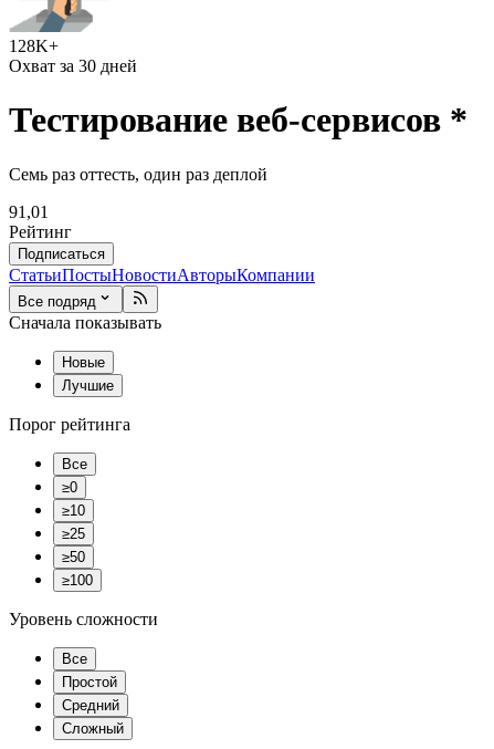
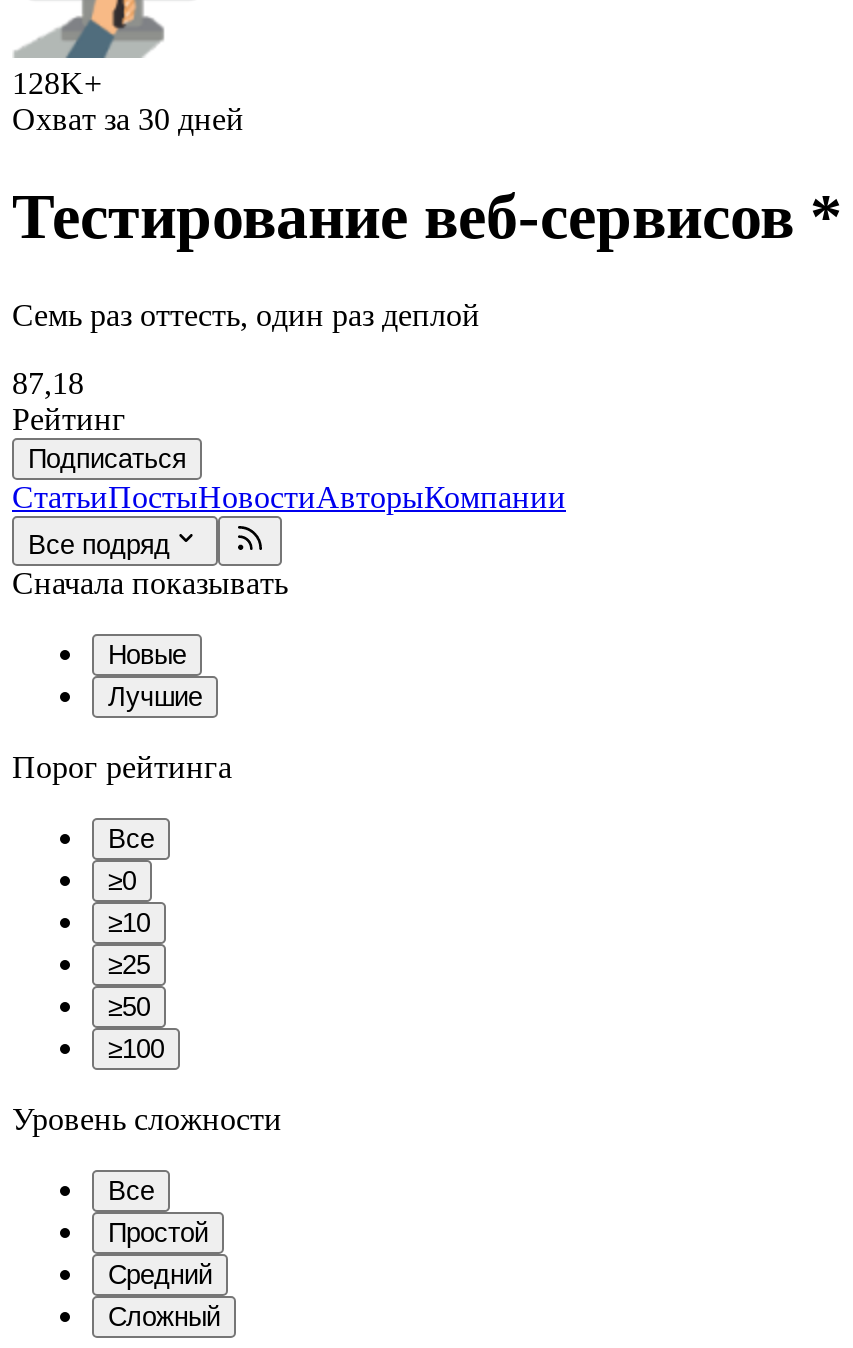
- 91,01
+ 87,18
